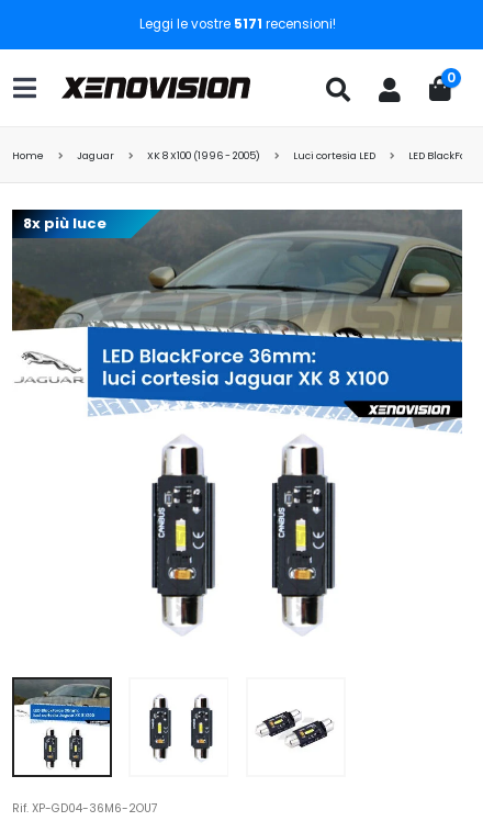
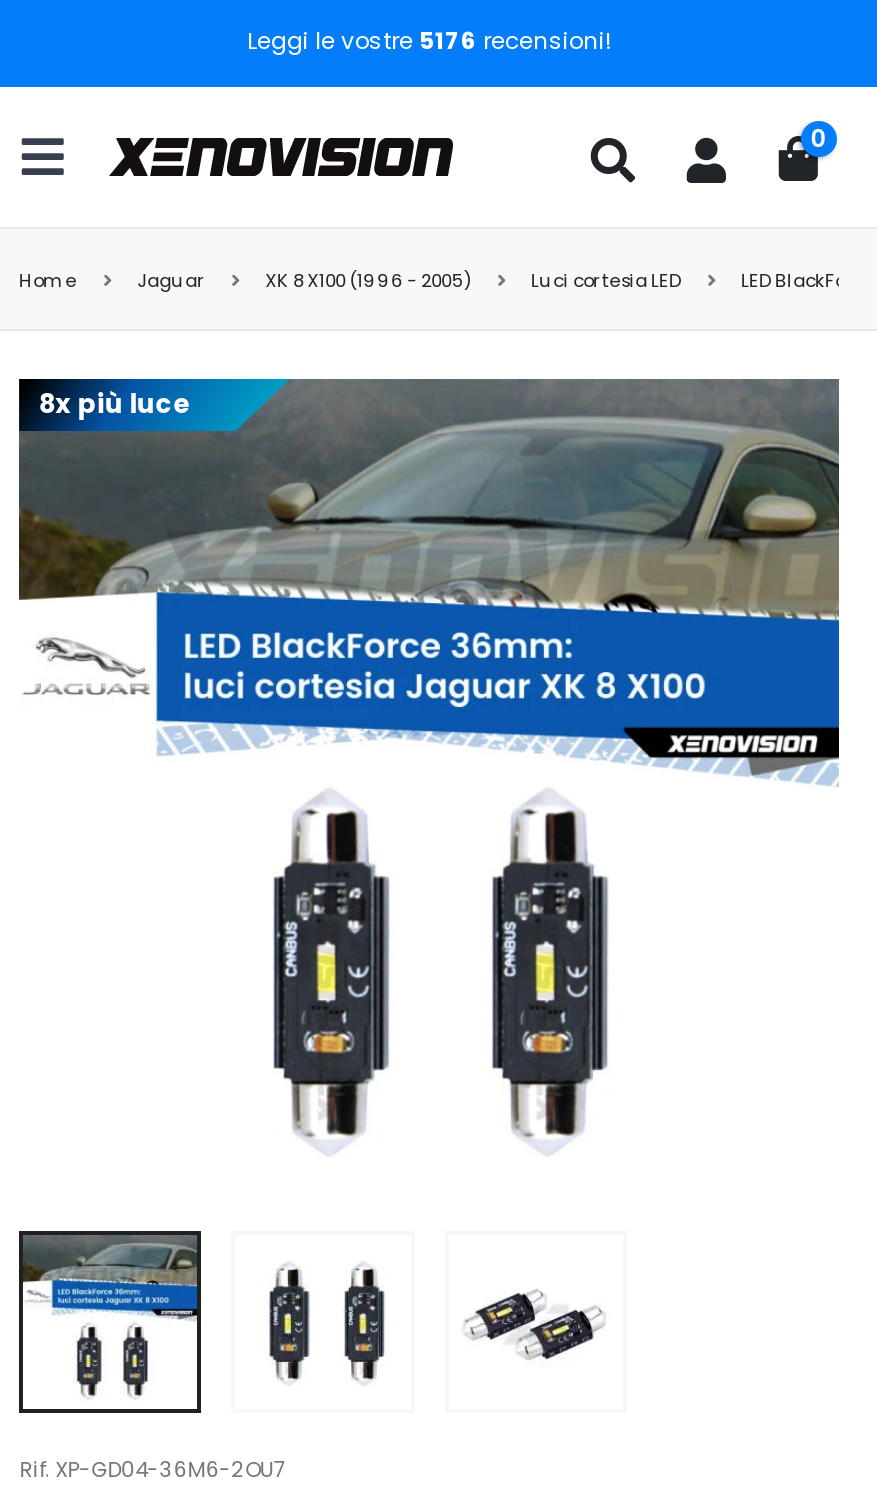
- Leggi le vostre 5171 recensioni!
+ Leggi le vostre 5176 recensioni!
